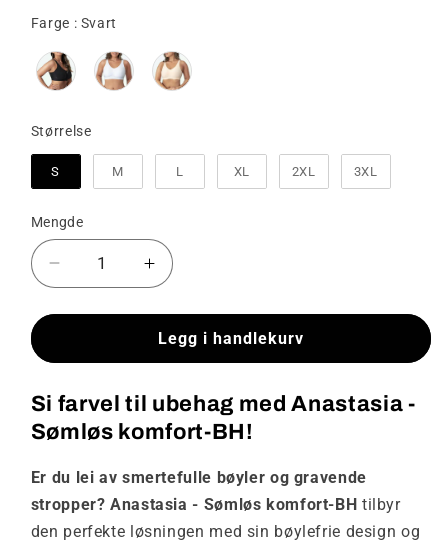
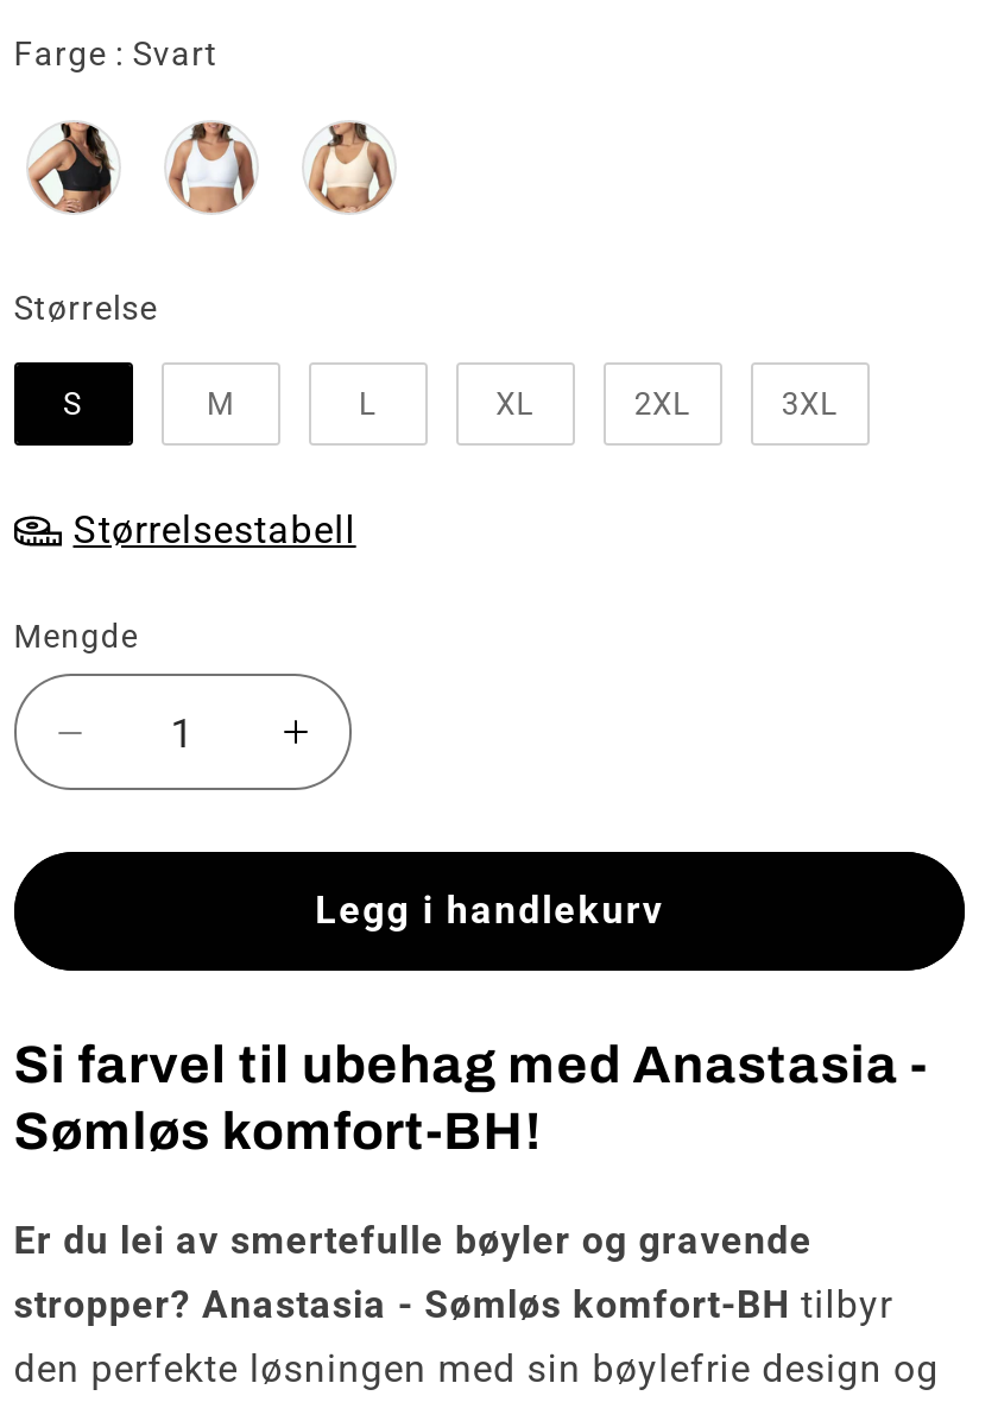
+ Størrelsestabell
